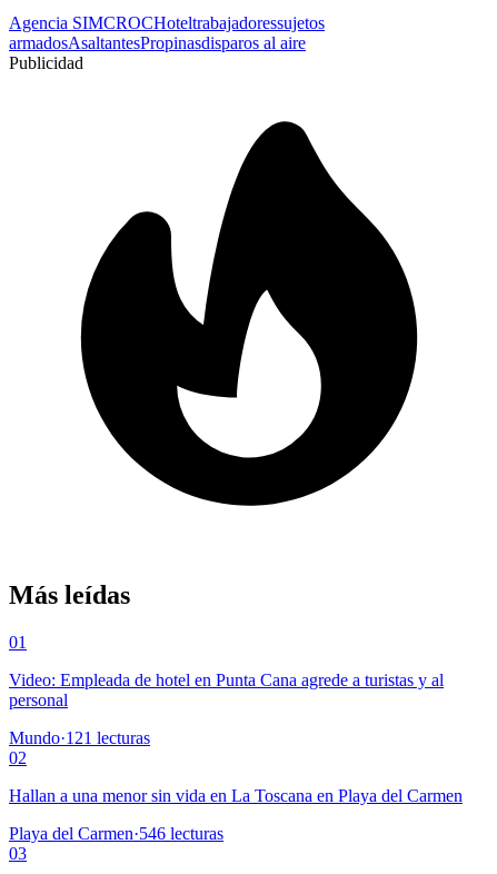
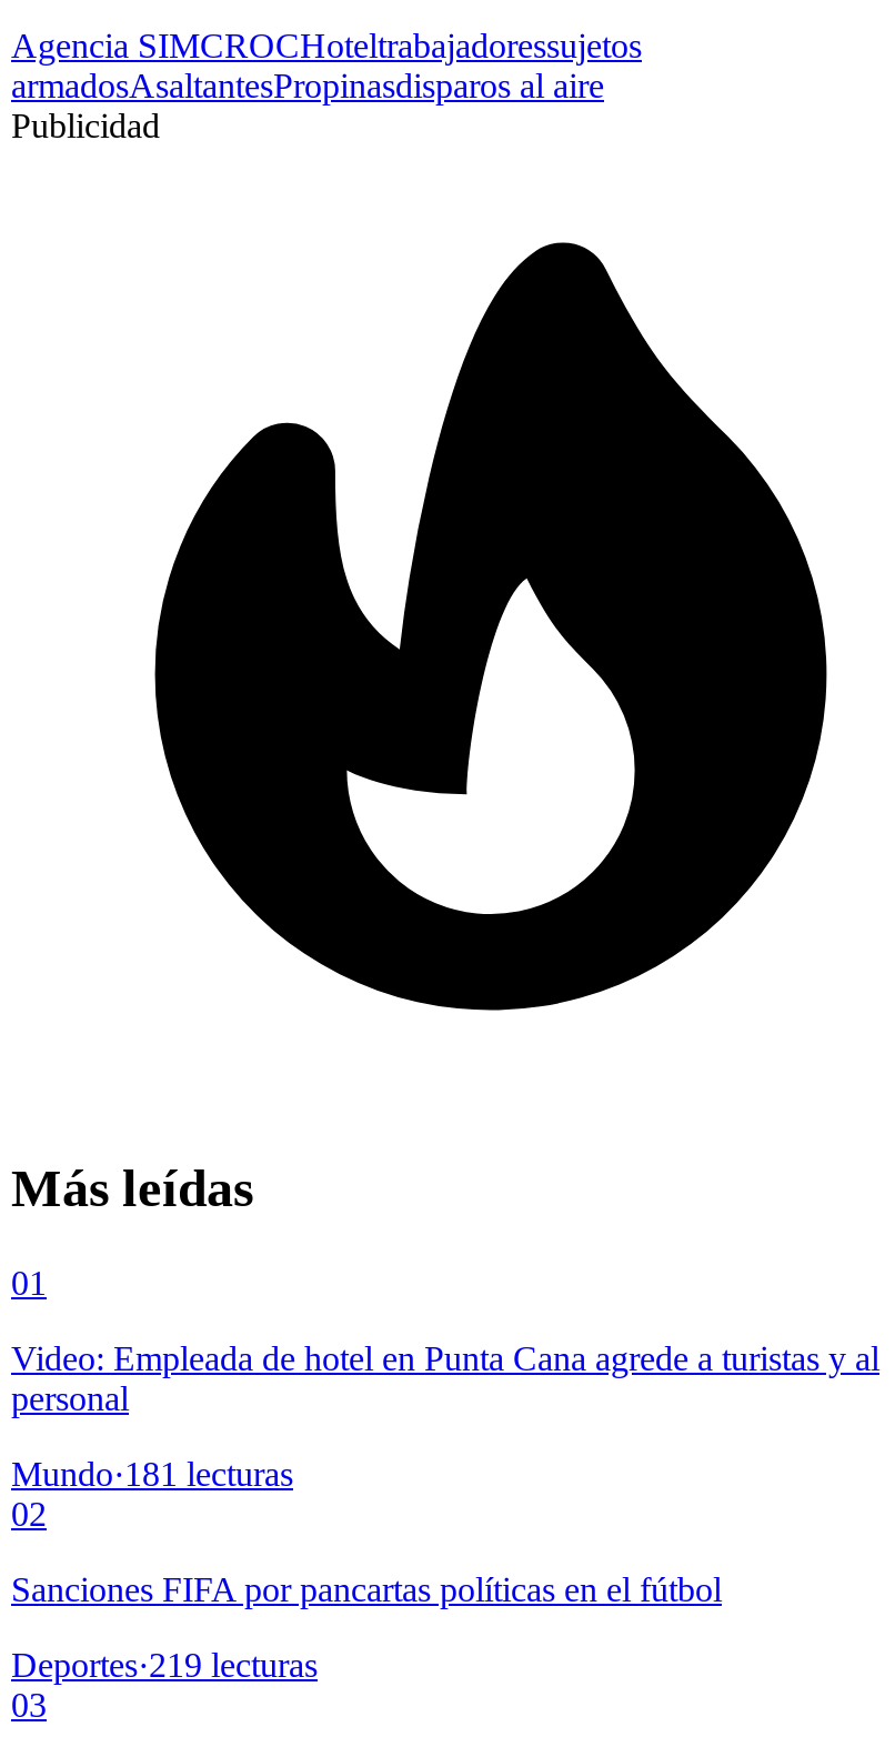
- Mundo · 121 lecturas
+ Mundo · 181 lecturas

- Hallan a una menor sin vida en La Toscana en Playa del Carmen
+ Sanciones FIFA por pancartas políticas en el fútbol

- Playa del Carmen·546 lecturas
+ Deportes·219 lecturas
